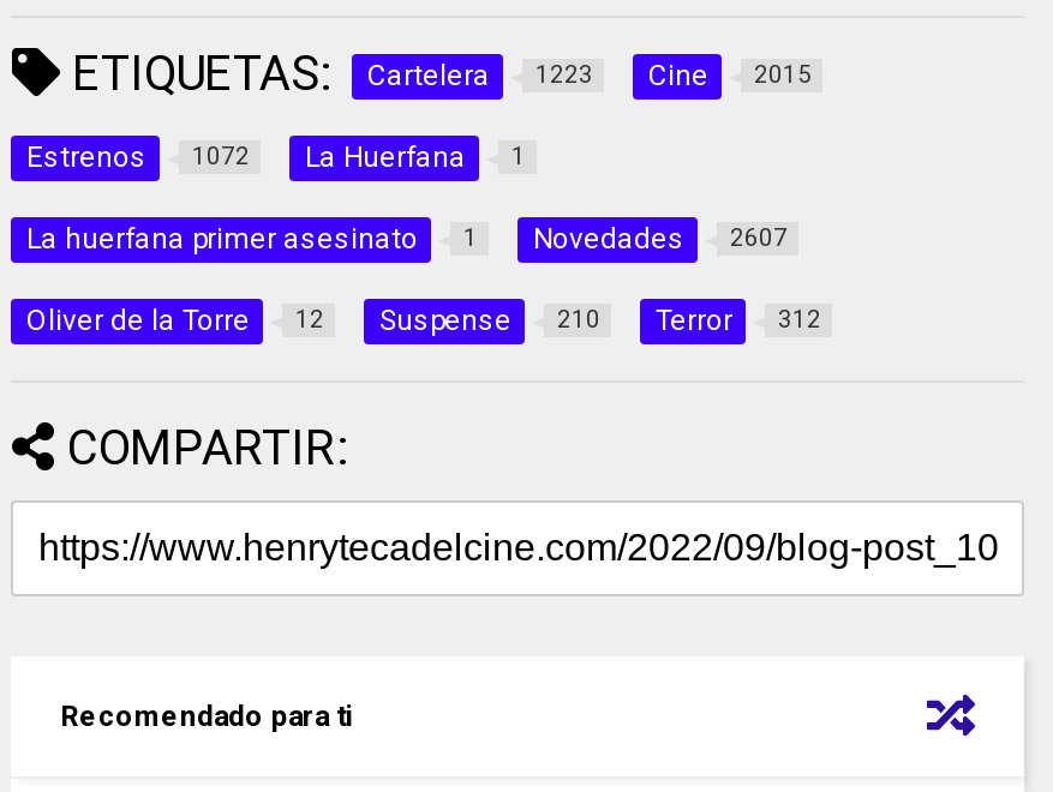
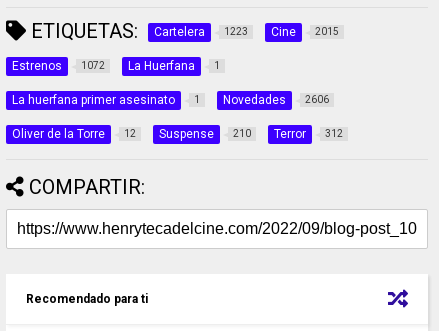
- Novedades 2607
+ Novedades 2606
